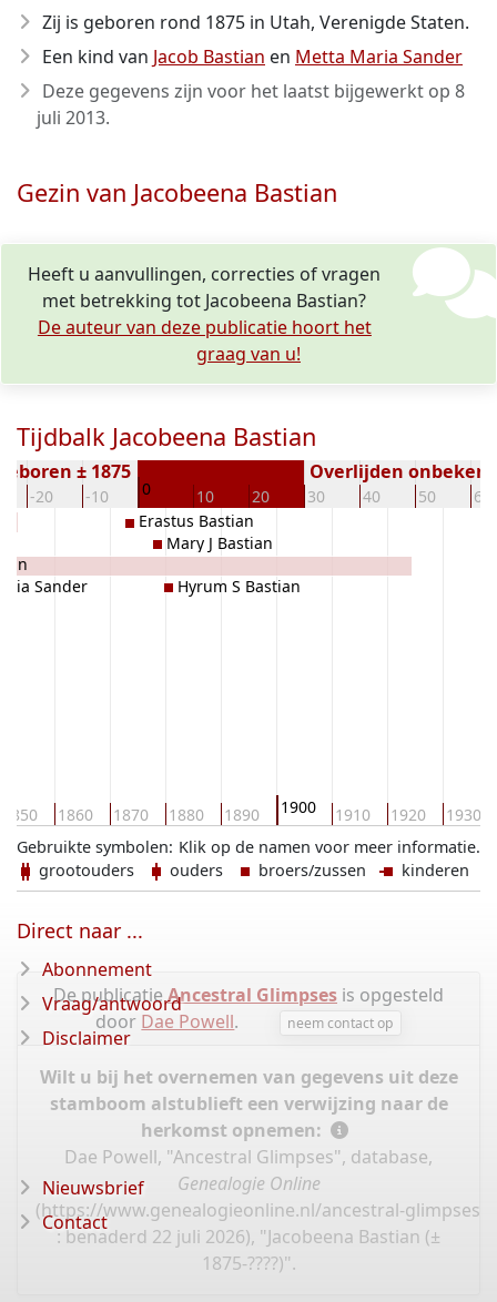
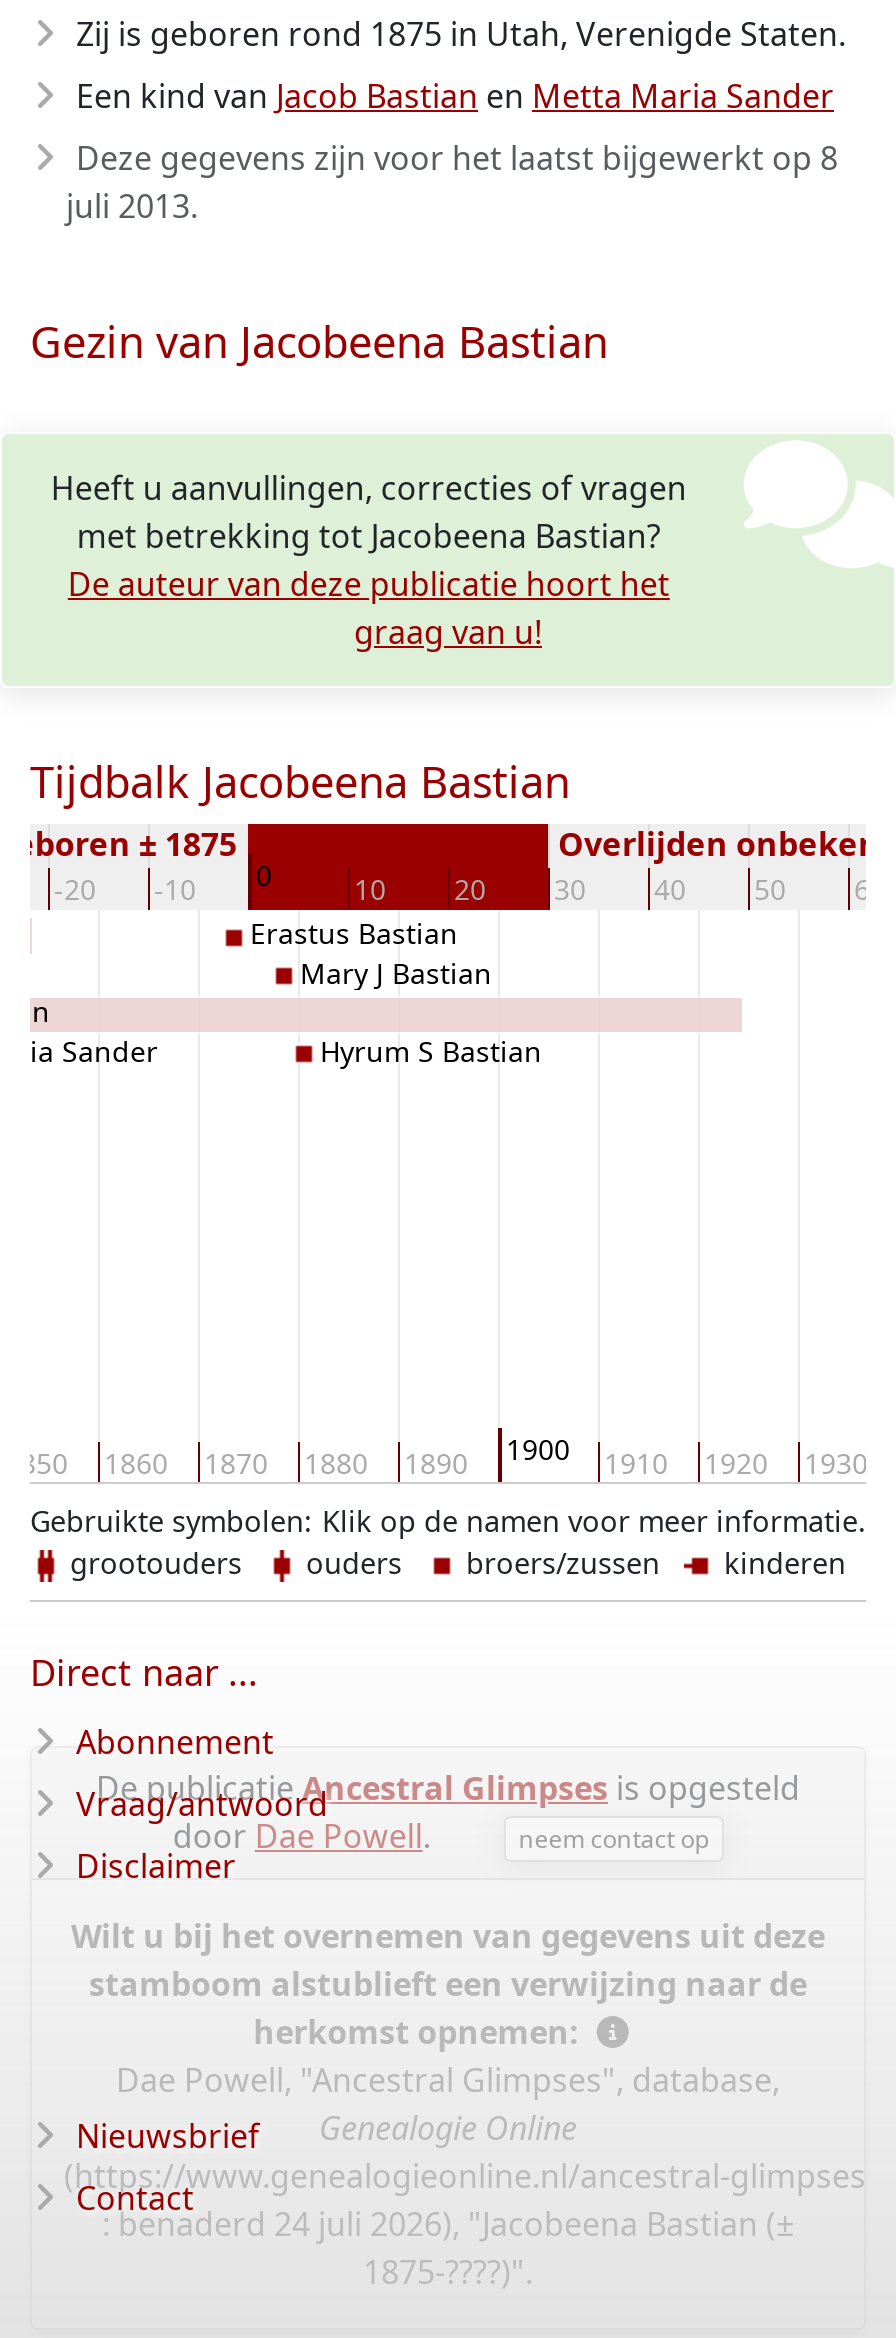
- : benaderd 22 juli 2026), "Jacobeena Bastian (±
+ : benaderd 24 juli 2026), "Jacobeena Bastian (±
